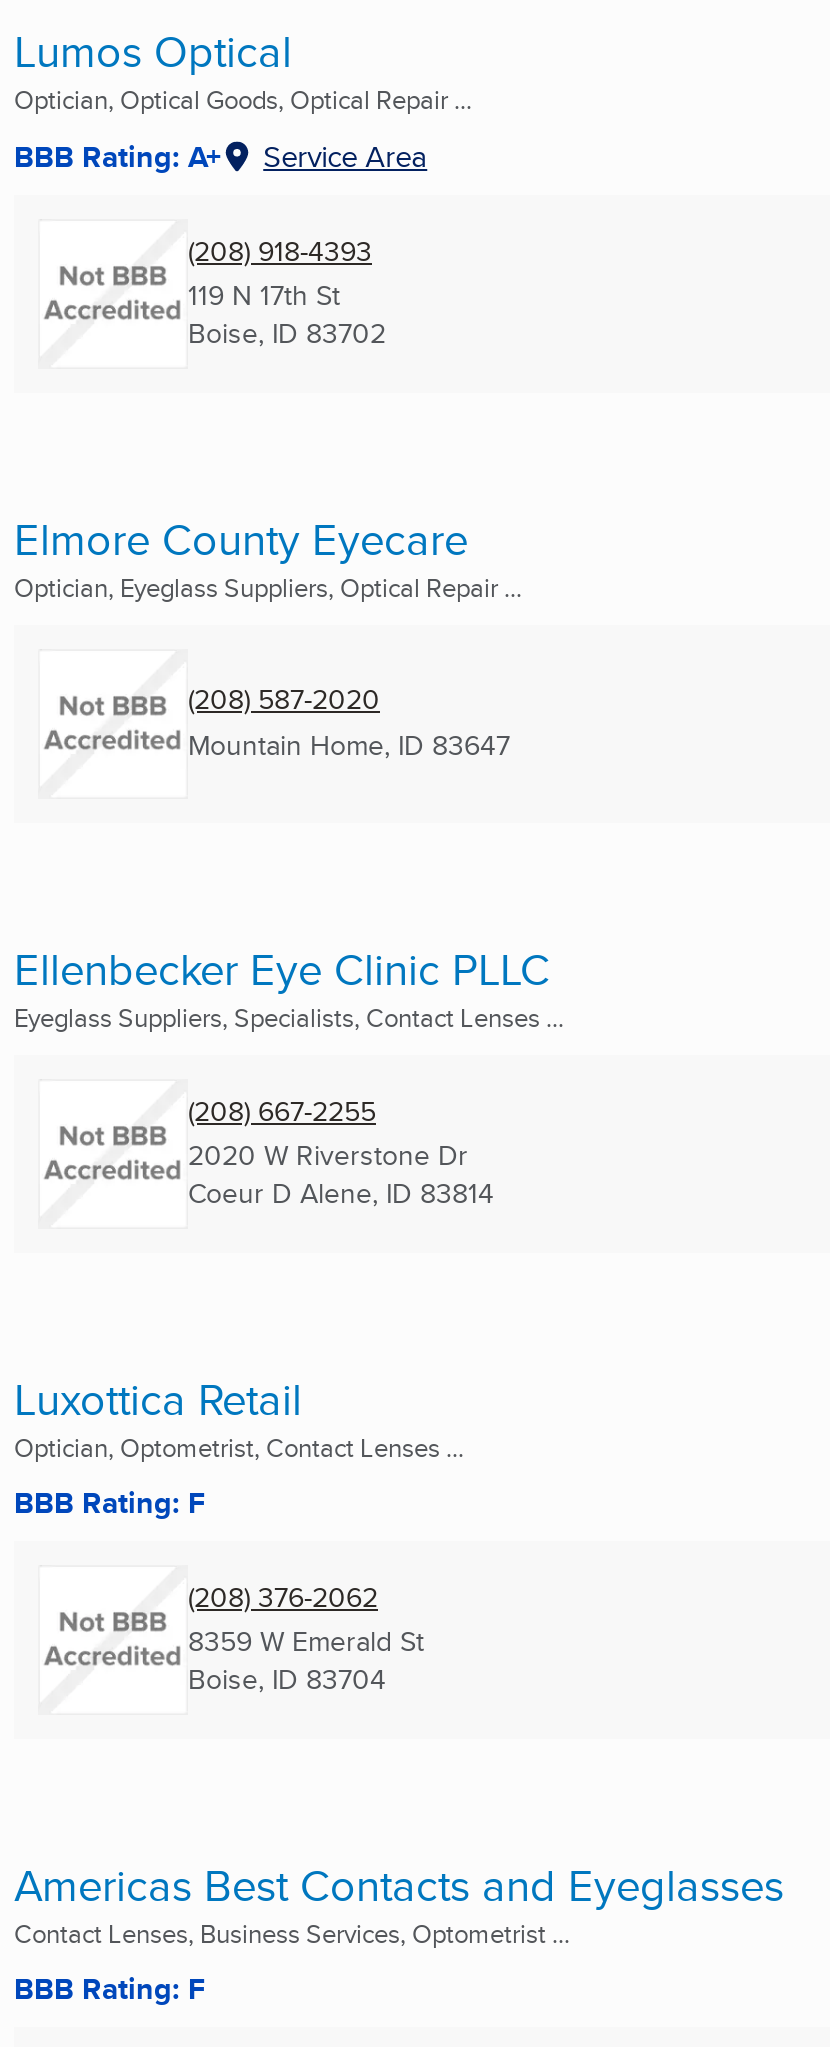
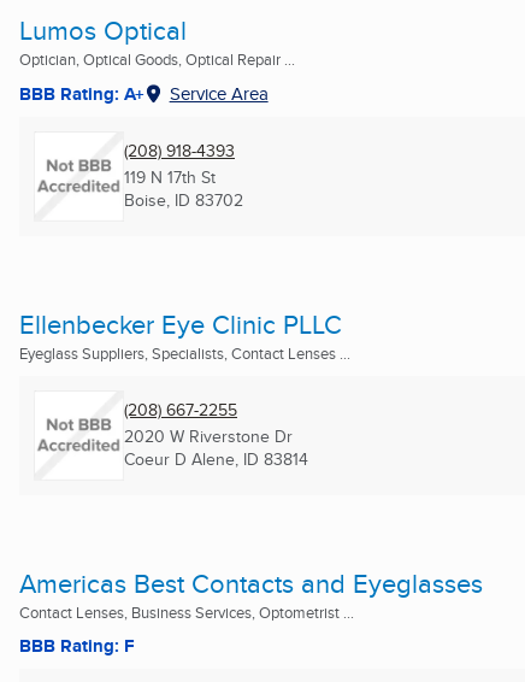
- Elmore County Eyecare
- Optician, Eyeglass Suppliers, Optical Repair ...
- (208) 587-2020
- Mountain Home, ID 83647

- Luxottica Retail
- Optician, Optometrist, Contact Lenses ...
- BBB Rating: F
- (208) 376-2062
- 8359 W Emerald St
- Boise, ID 83704
